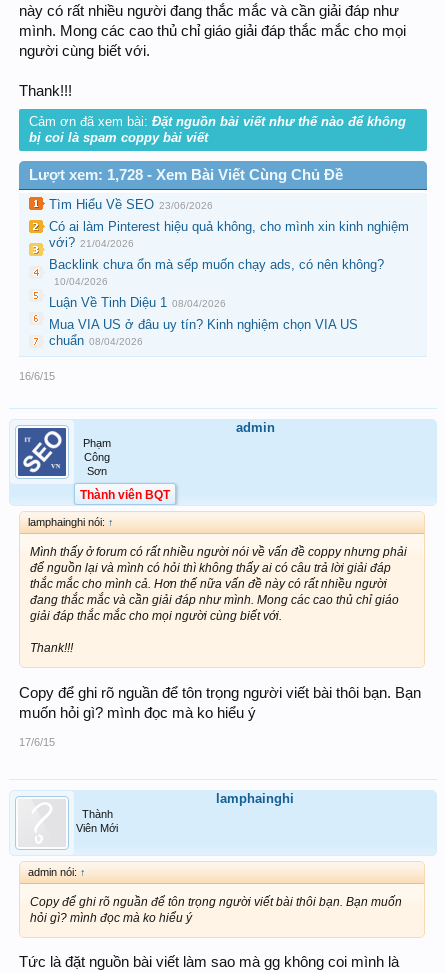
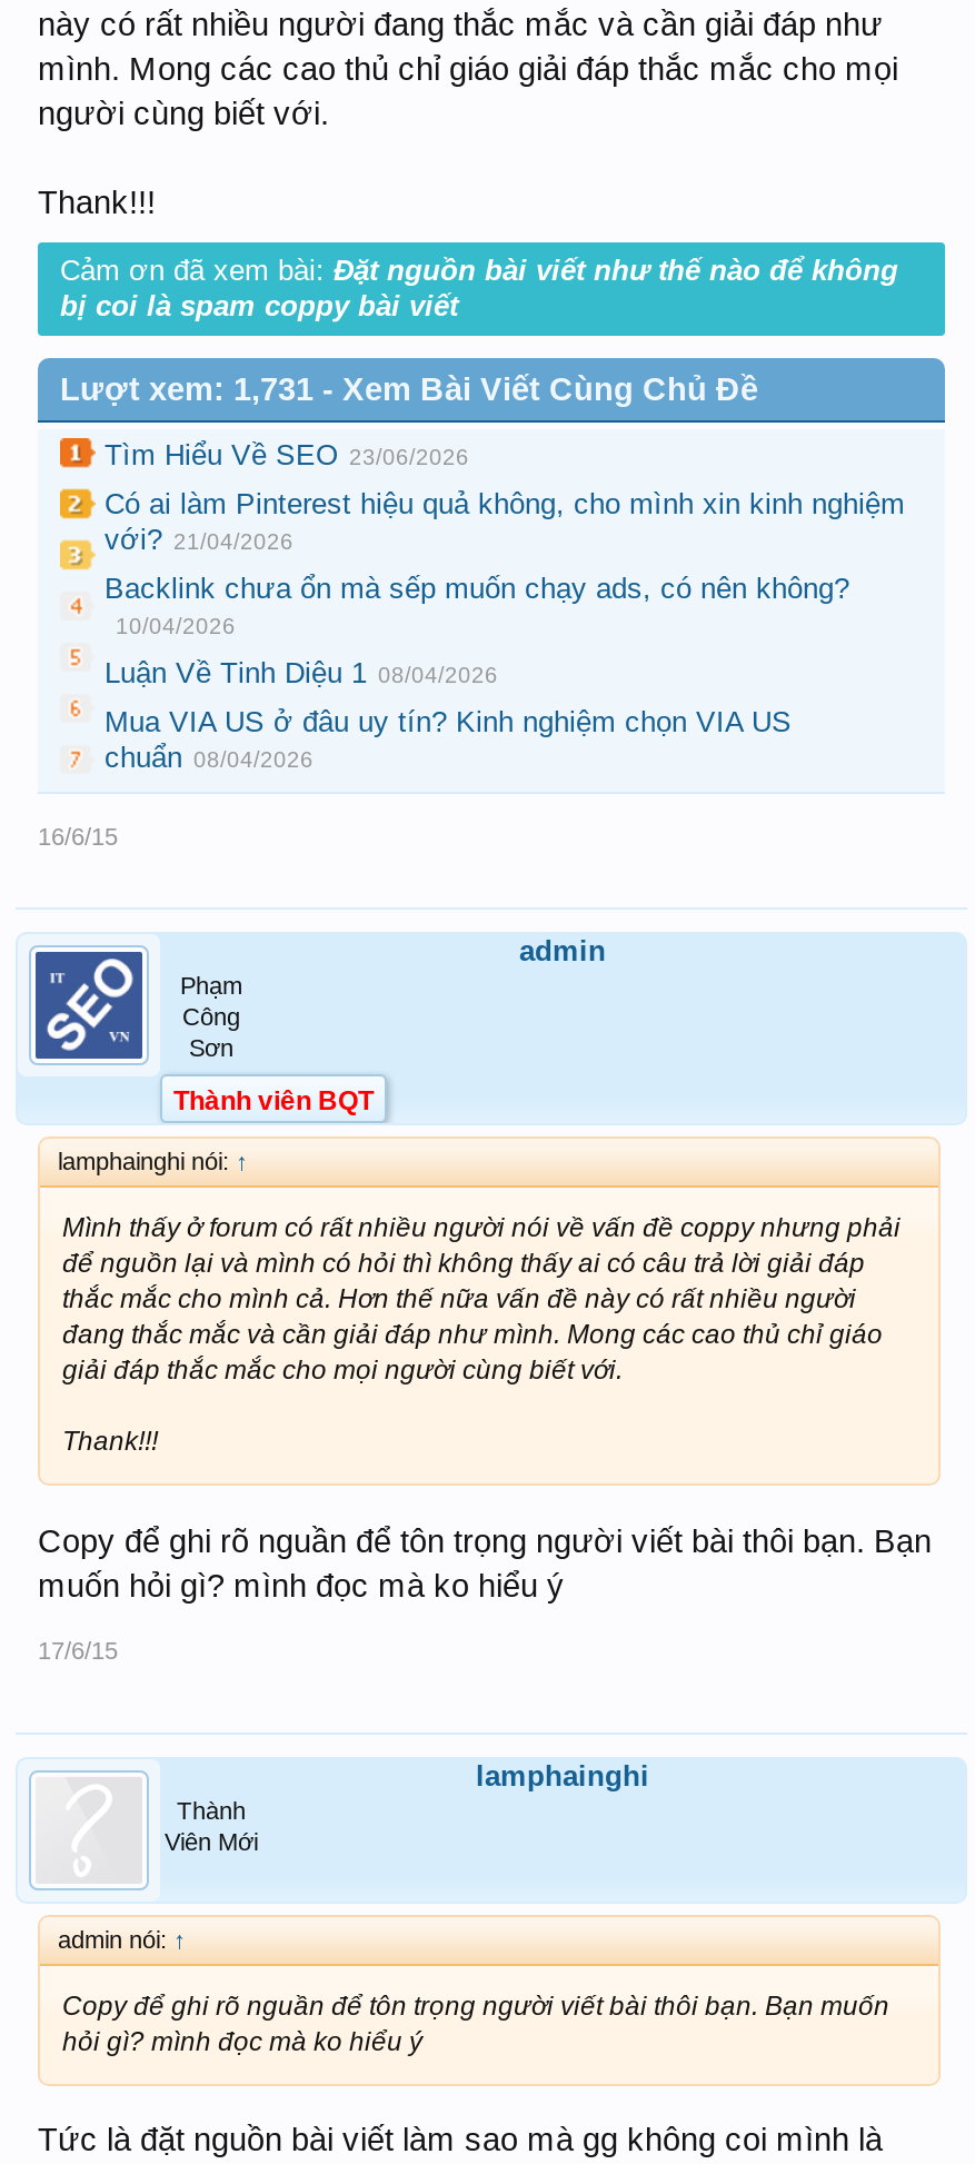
- Lượt xem: 1,728 - Xem Bài Viết Cùng Chủ Đề
+ Lượt xem: 1,731 - Xem Bài Viết Cùng Chủ Đề
